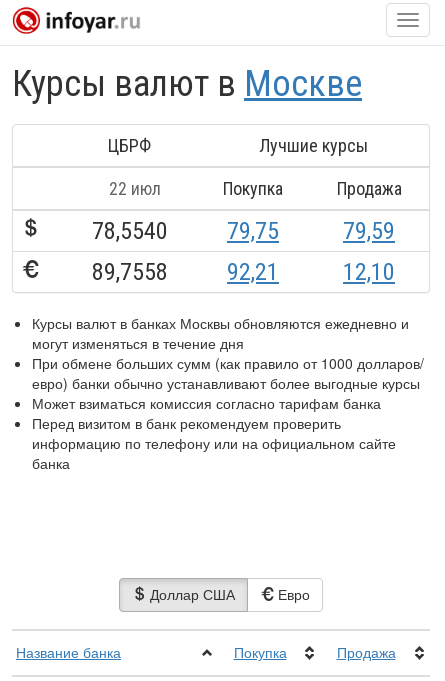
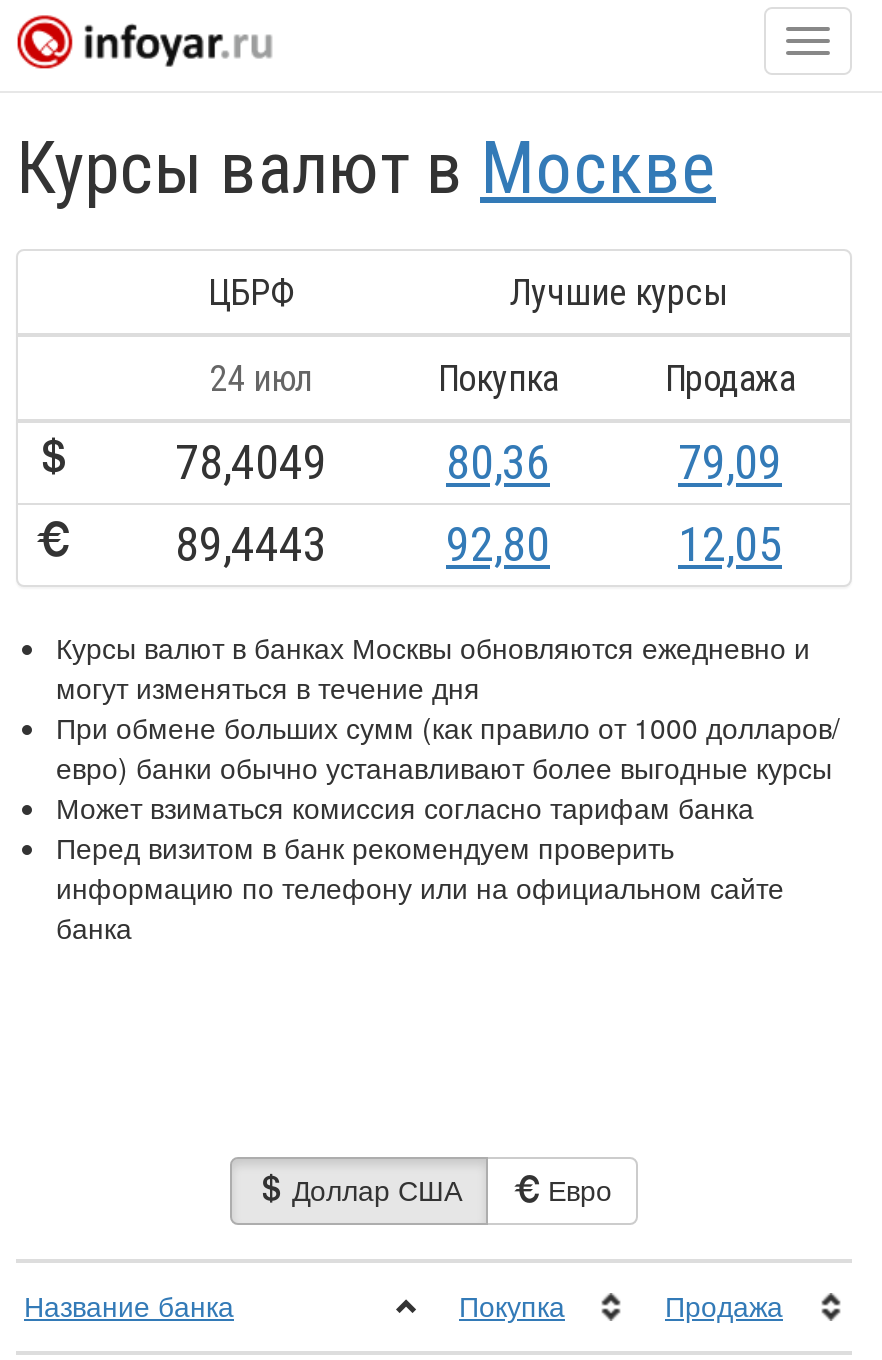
- 22 июл
+ 24 июл

- 78,5540
+ 78,4049

- 79,75
+ 80,36

- 79,59
+ 79,09

- 89,7558
+ 89,4443

- 92,21
+ 92,80

- 12,10
+ 12,05
